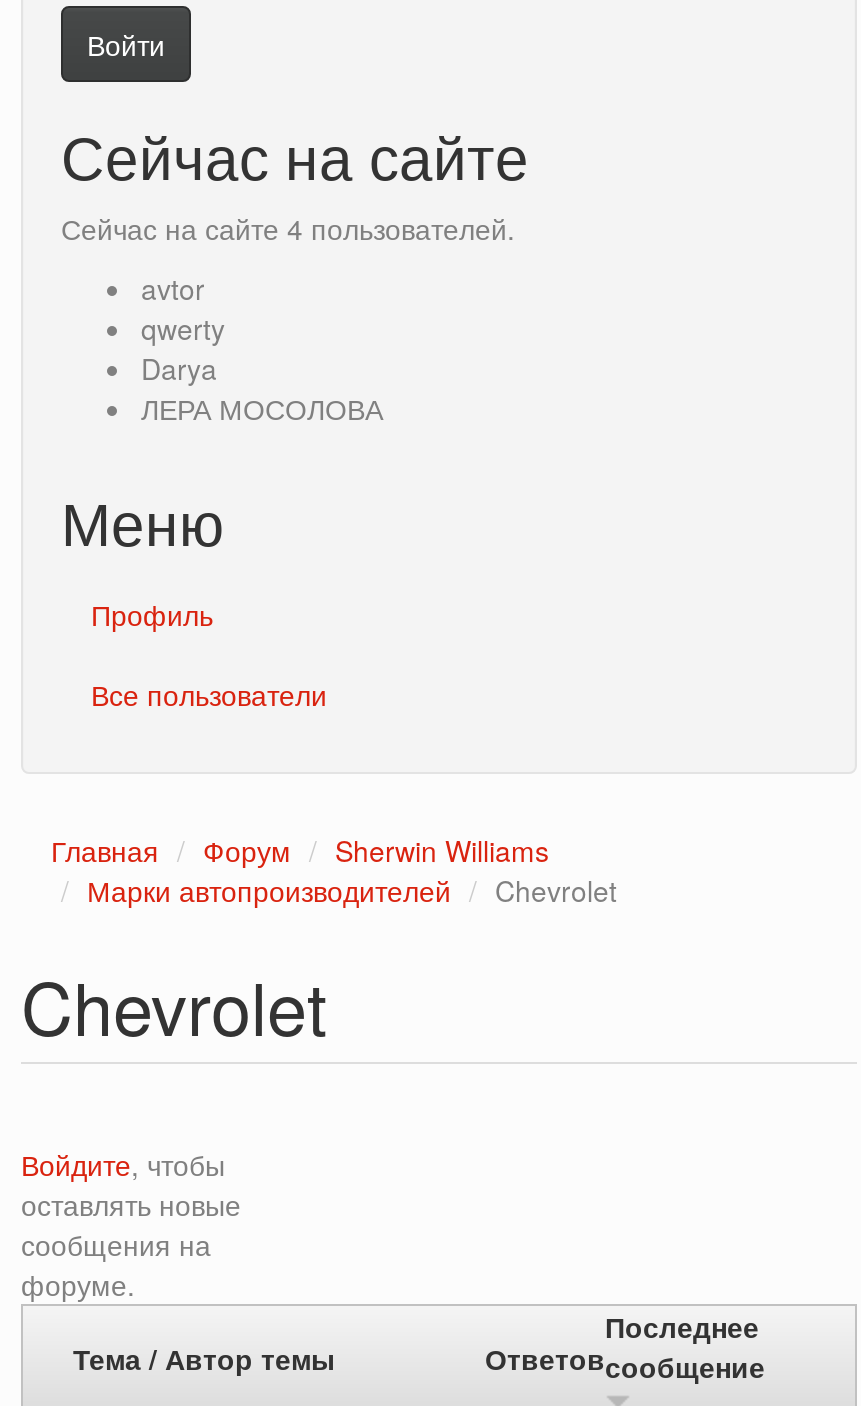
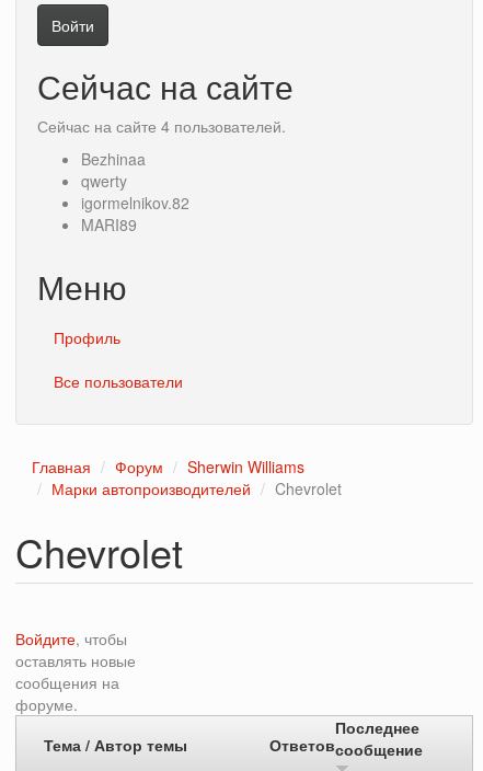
- avtor
+ Bezhinaa

- Darya
- ЛЕРА МОСОЛОВА
+ igormelnikov.82
+ MARI89
